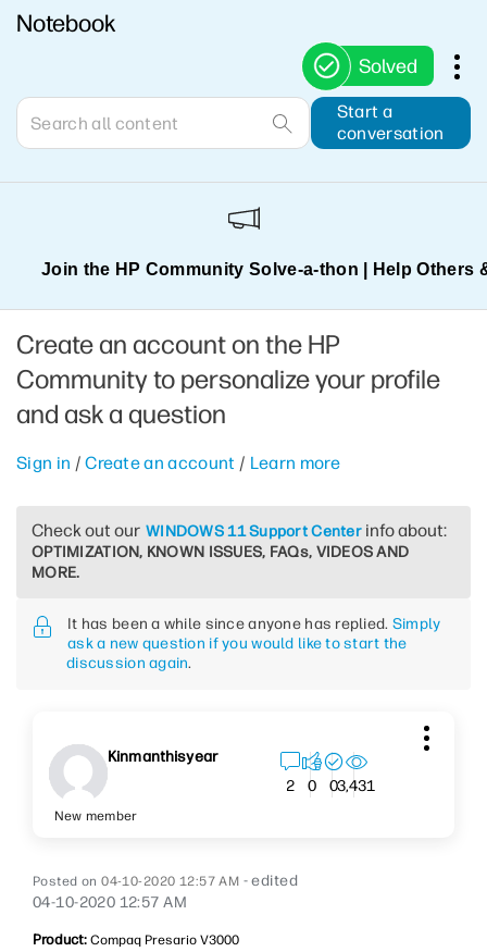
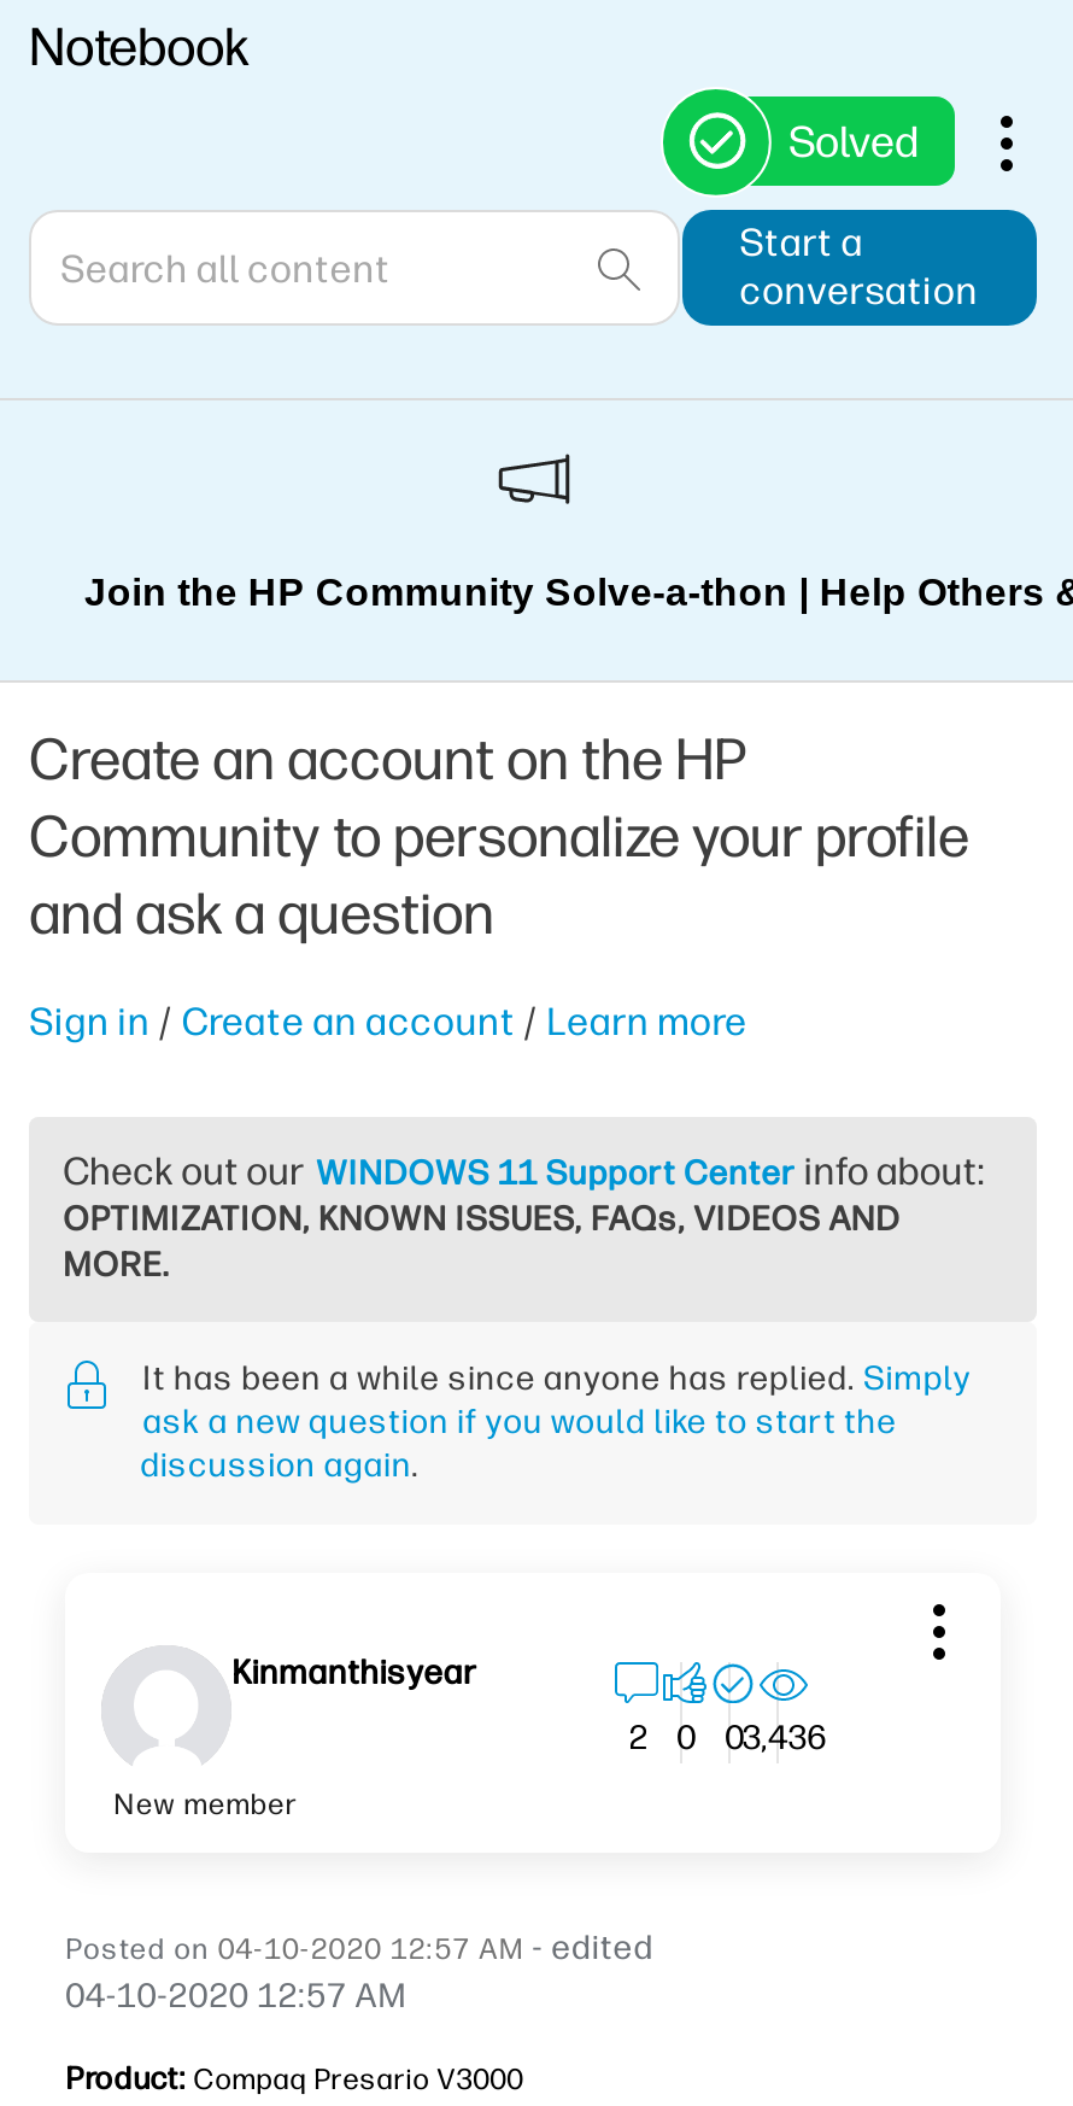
- 2 0 03,431
+ 2 0 03,436
